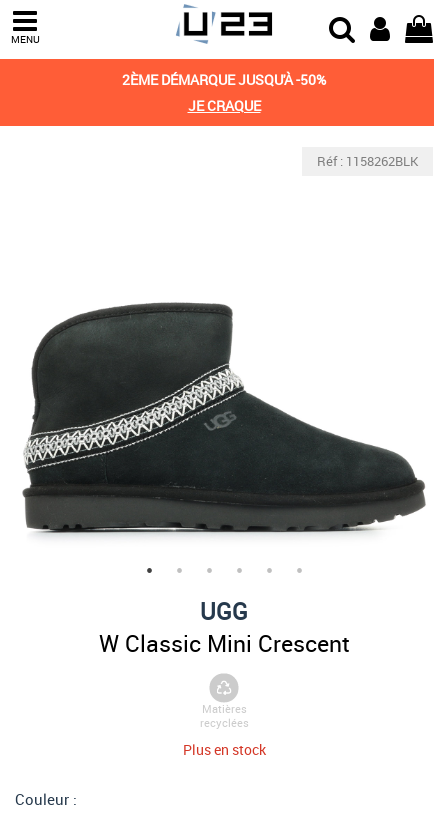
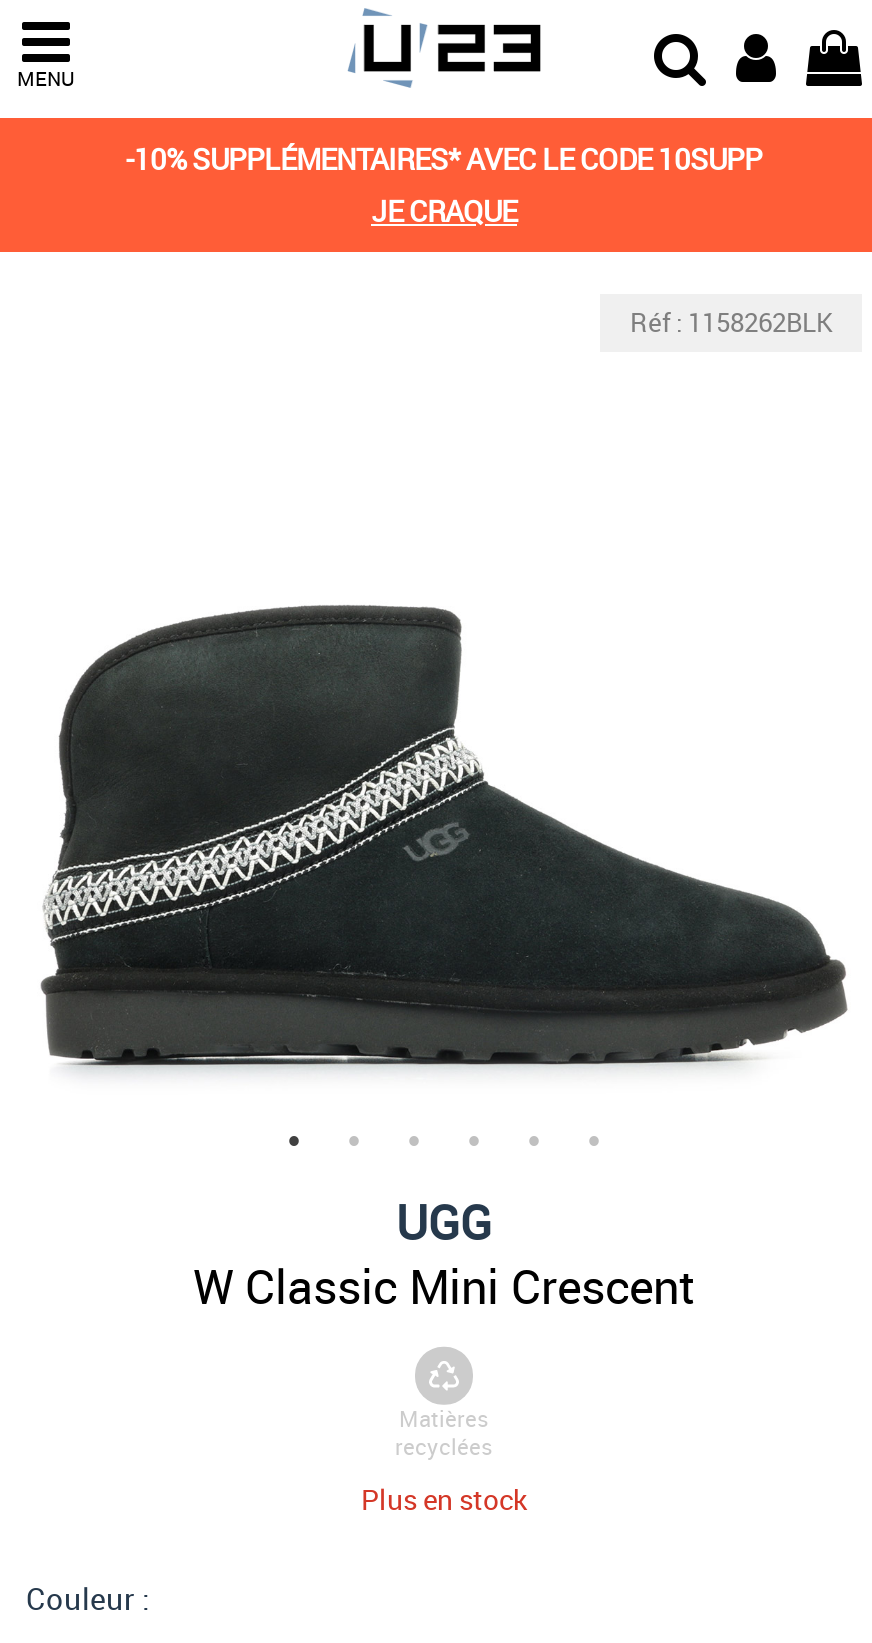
- 2ÈME DÉMARQUE JUSQU'À -50%
+ -10% SUPPLÉMENTAIRES* AVEC LE CODE 10SUPP
